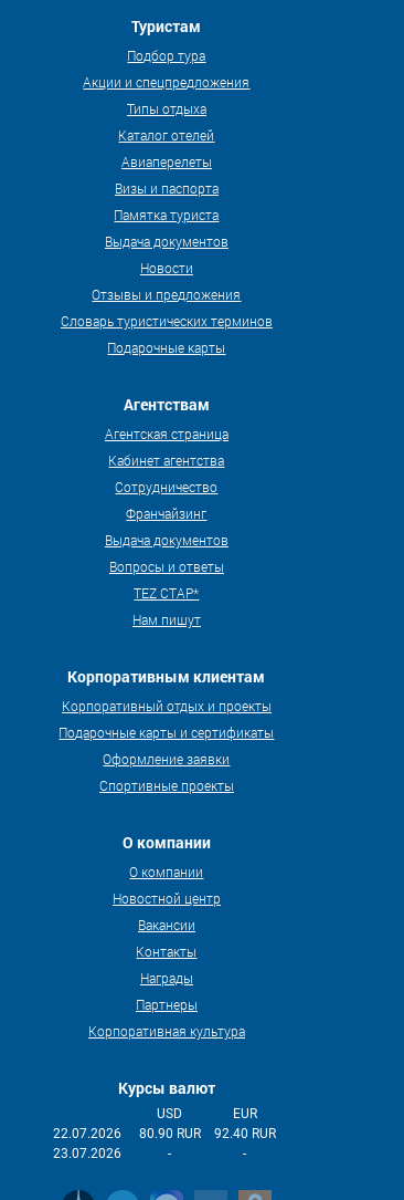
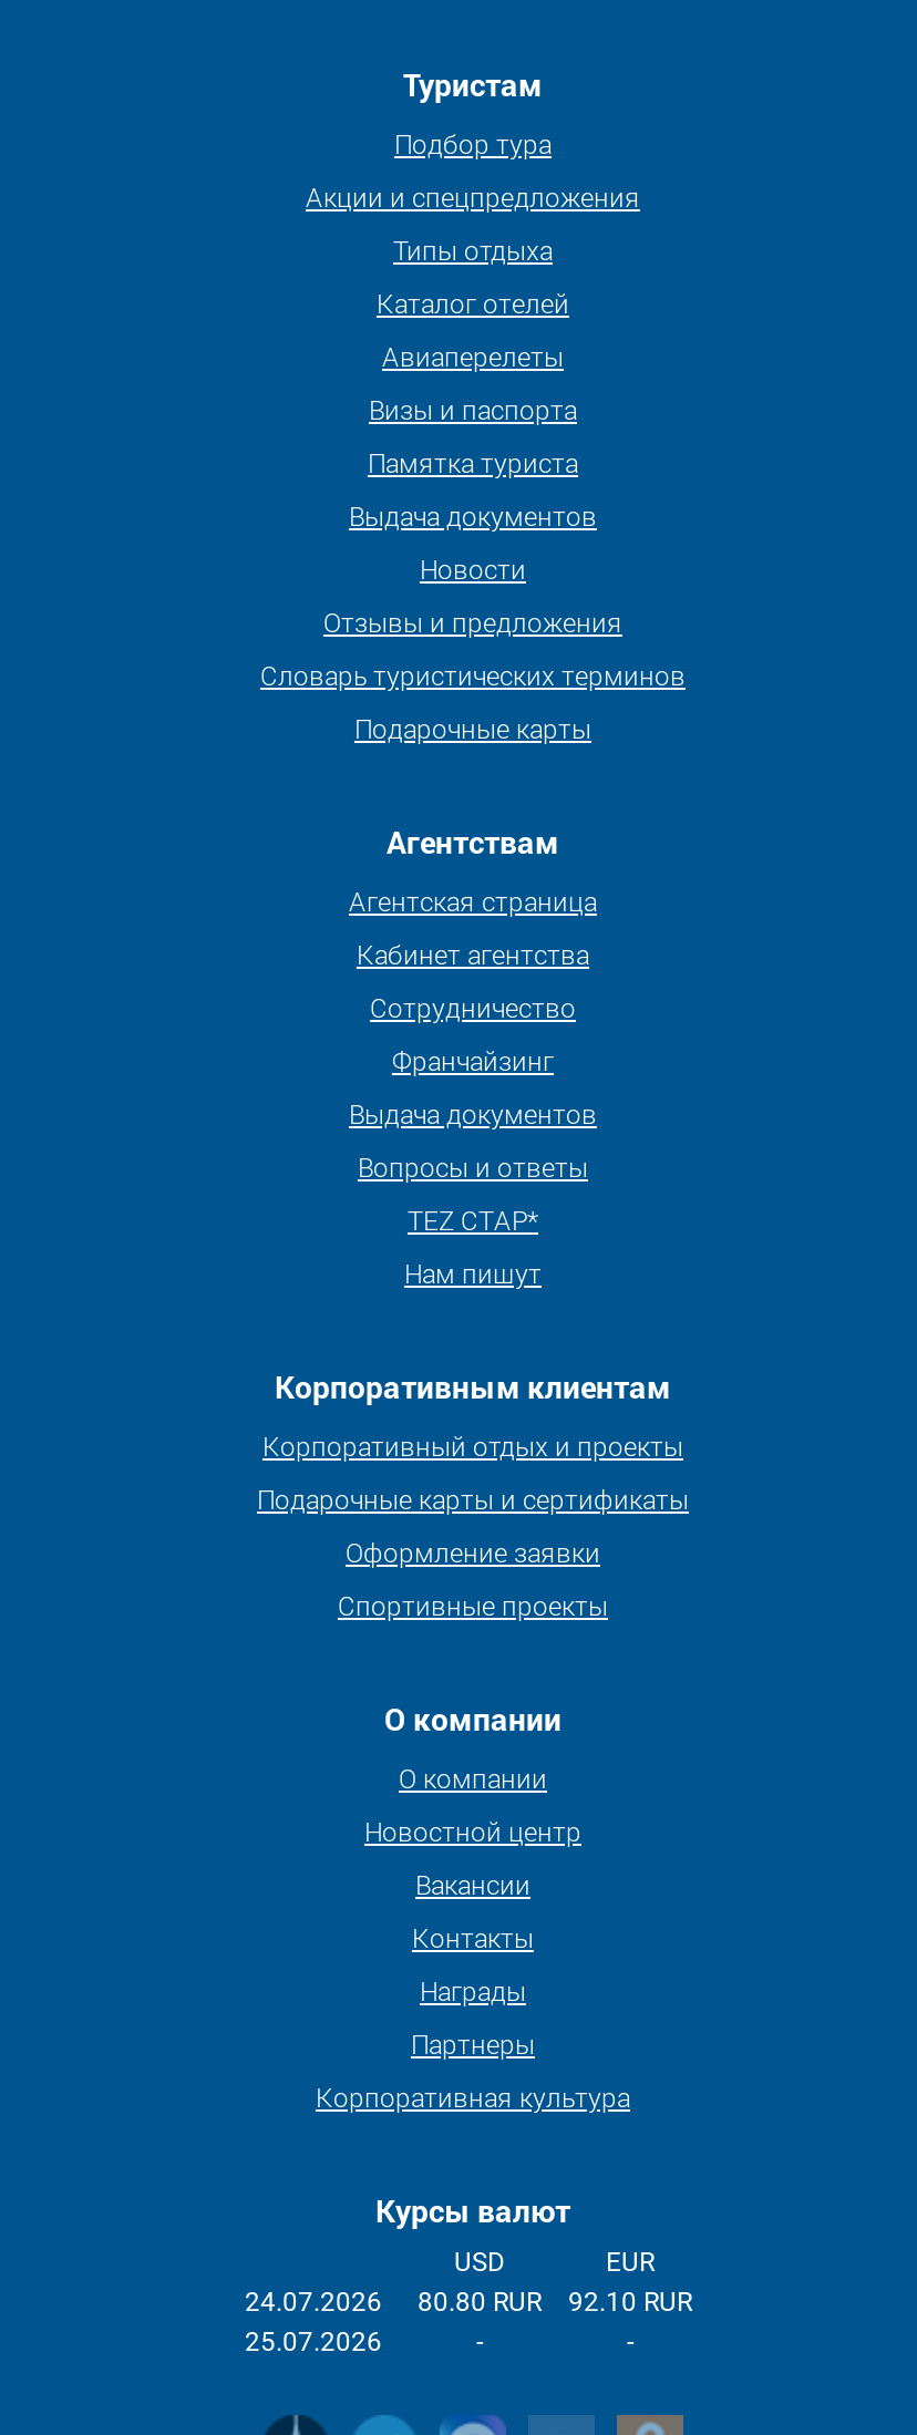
- 22.07.2026
+ 24.07.2026

- 80.90 RUR
+ 80.80 RUR

- 92.40 RUR
+ 92.10 RUR

- 23.07.2026
+ 25.07.2026
